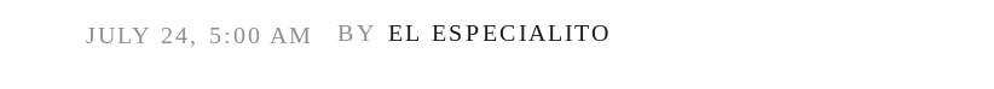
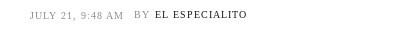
- JULY 24, 5:00 AM BY EL ESPECIALITO
+ JULY 21, 9:48 AM BY EL ESPECIALITO
